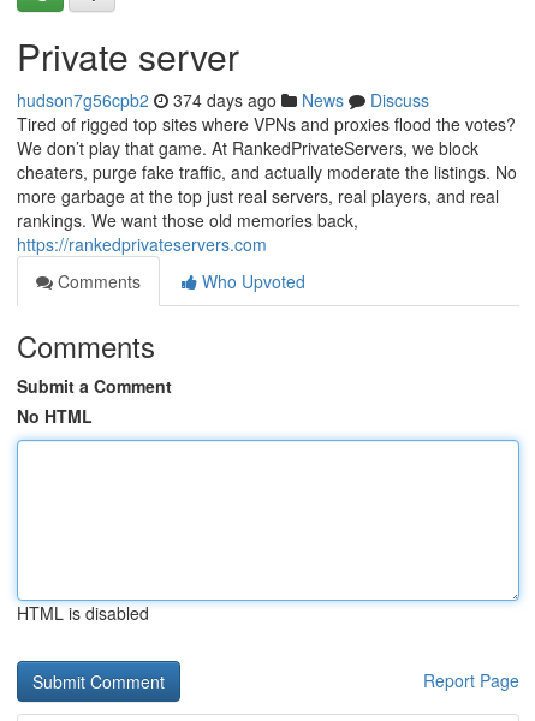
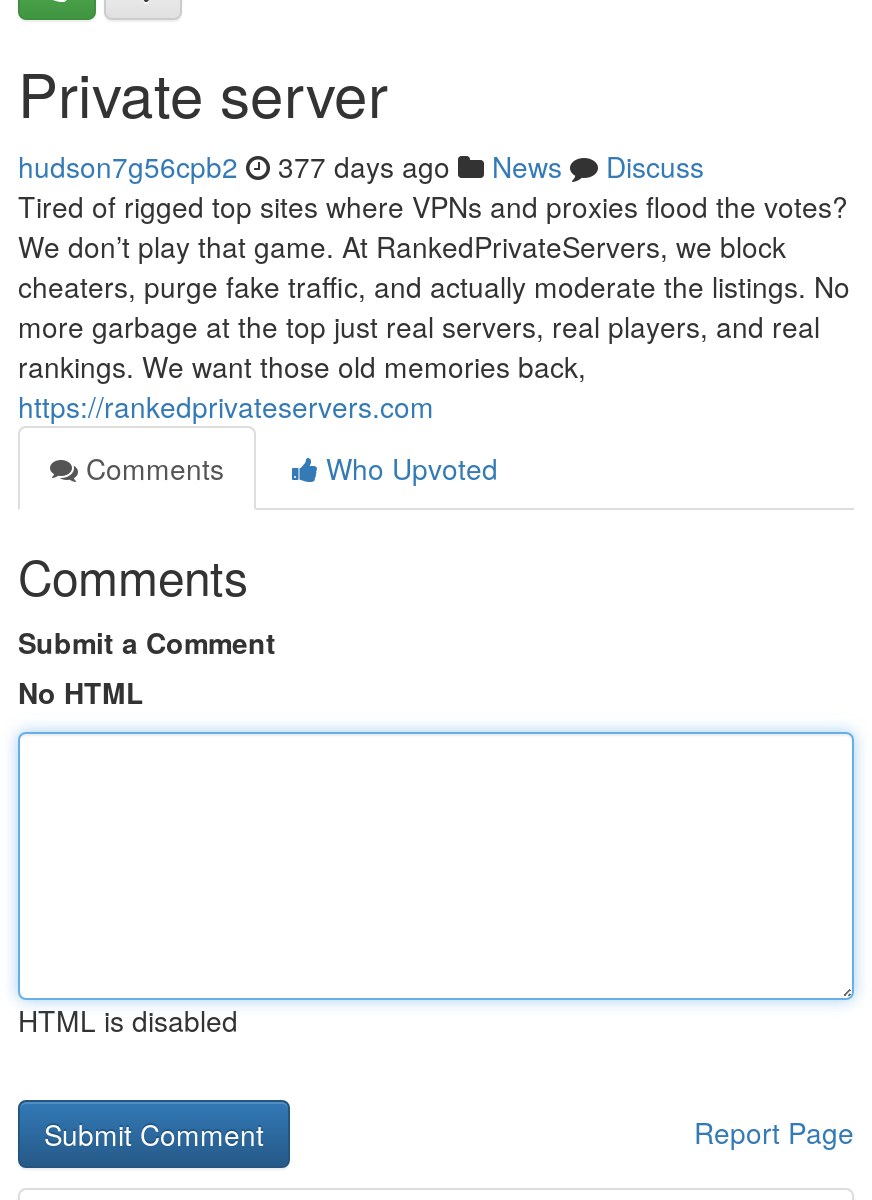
- hudson7g56cpb2 374 days ago News Discuss
+ hudson7g56cpb2 377 days ago News Discuss
